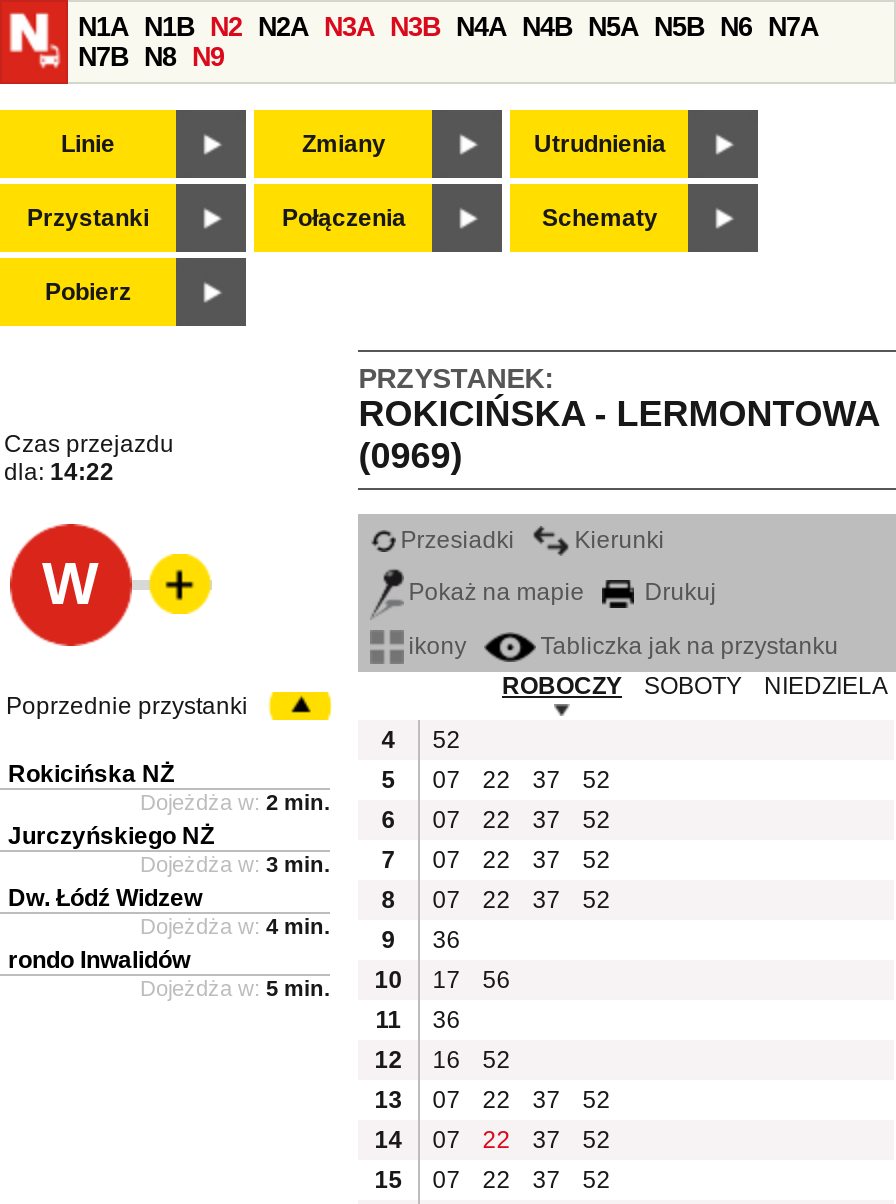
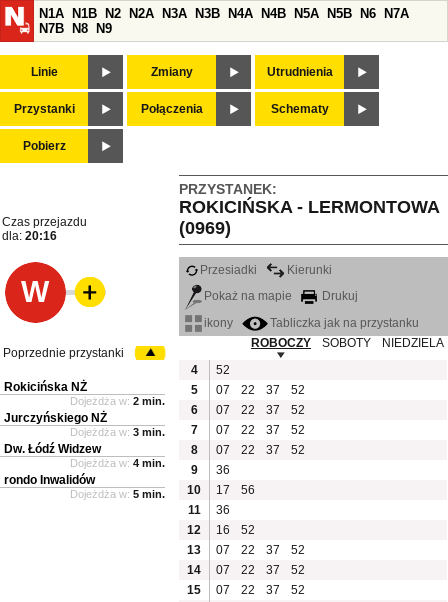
- dla: 14:22
+ dla: 20:16
